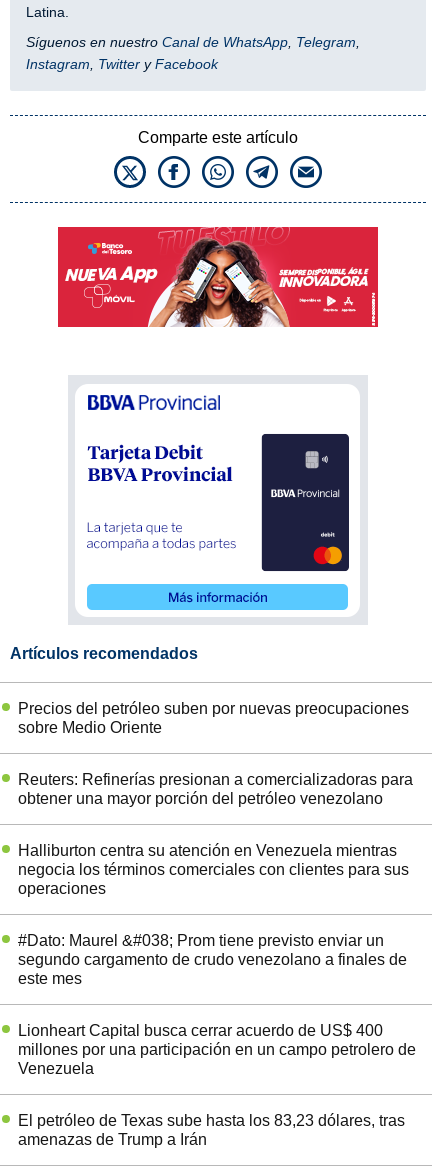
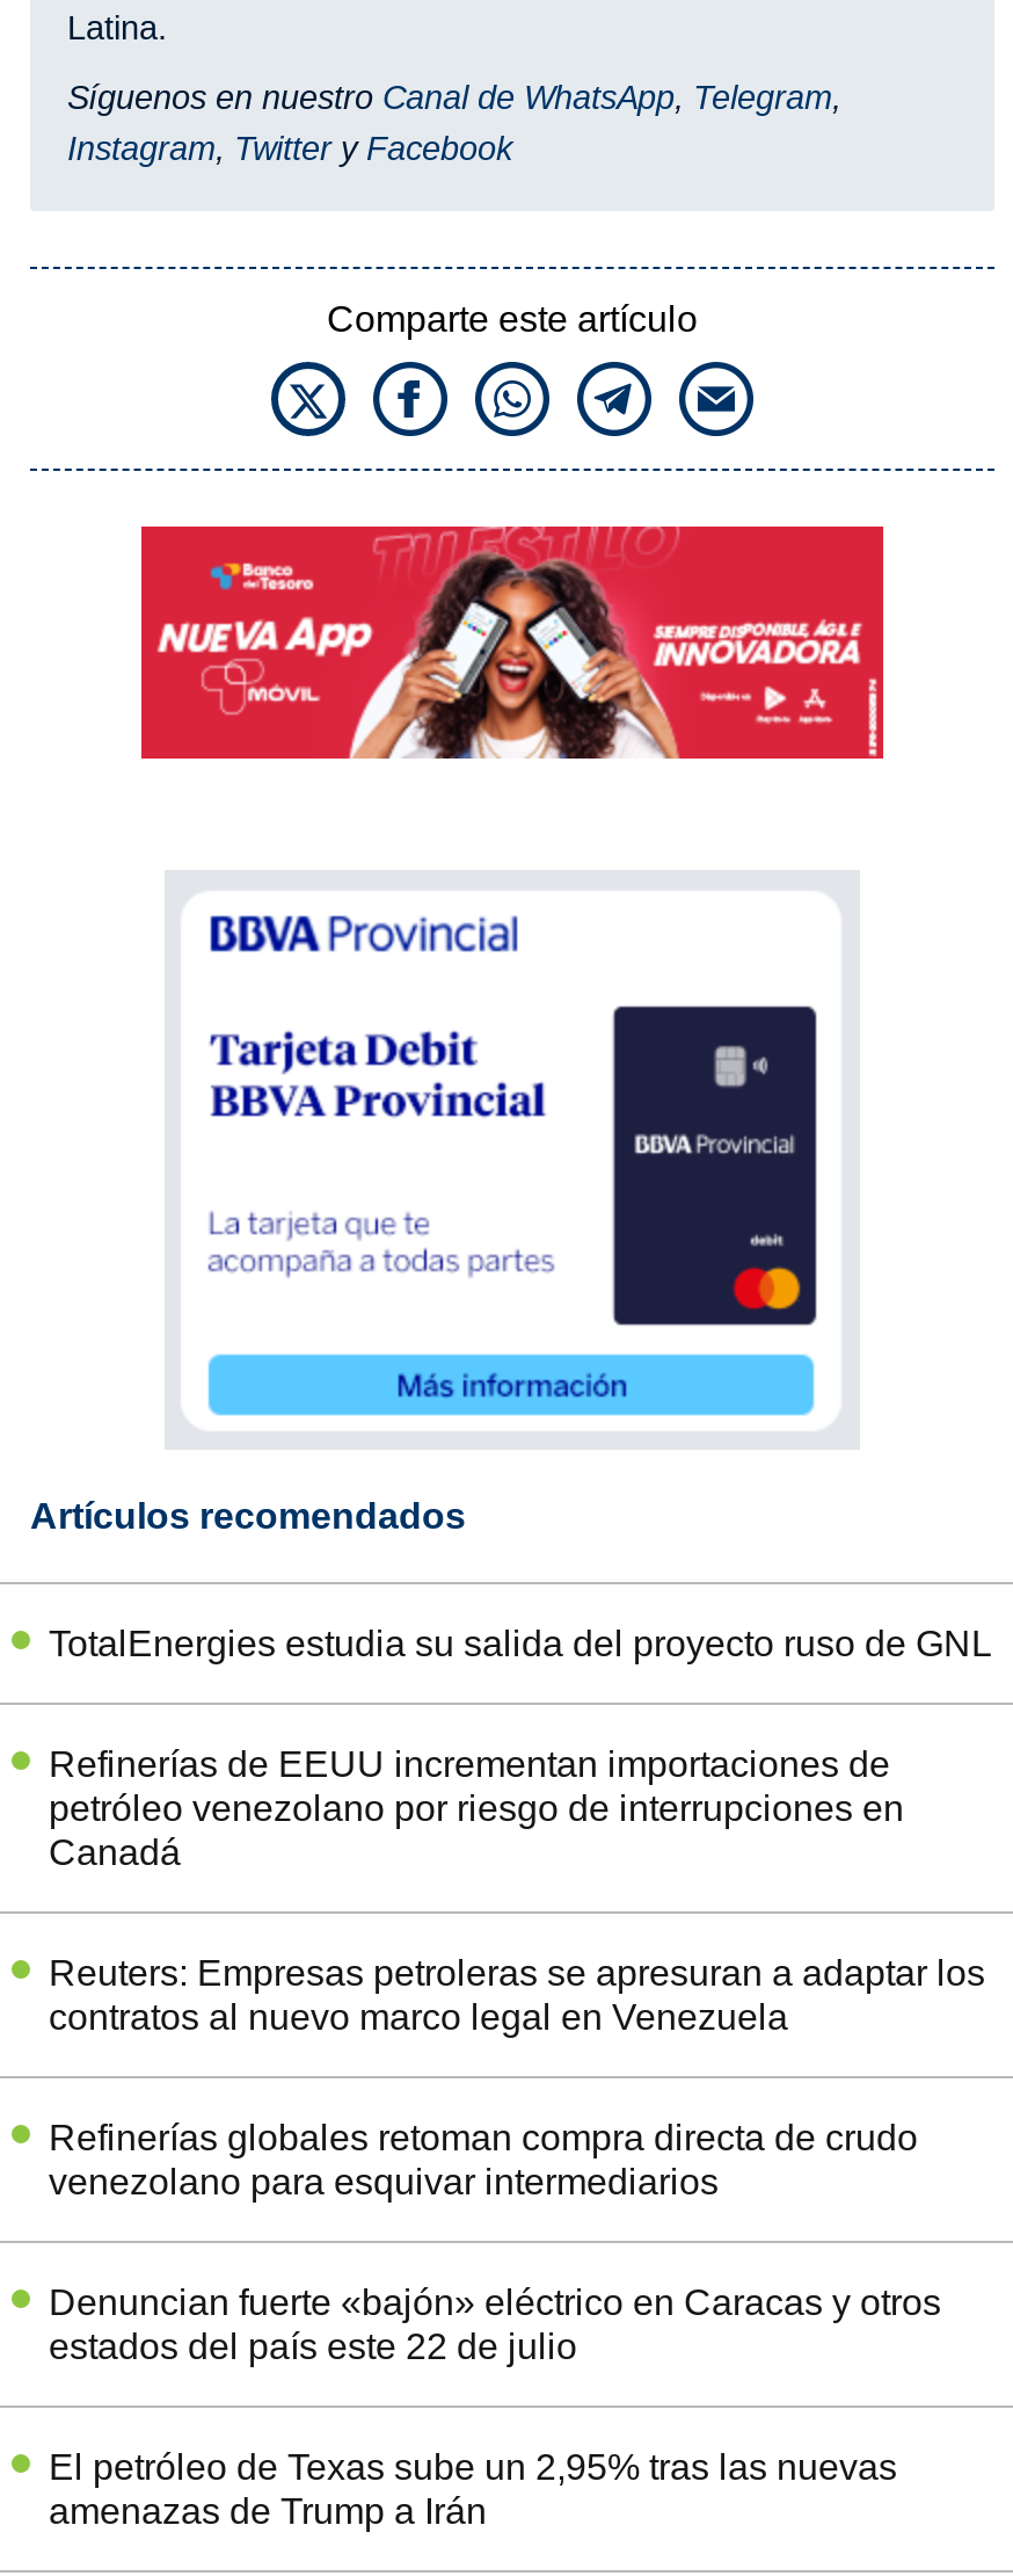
- Precios del petróleo suben por nuevas preocupaciones
- sobre Medio Oriente
+ TotalEnergies estudia su salida del proyecto ruso de GNL

- Reuters: Refinerías presionan a comercializadoras para
- obtener una mayor porción del petróleo venezolano
+ Refinerías de EEUU incrementan importaciones de
+ petróleo venezolano por riesgo de interrupciones en
+ Canadá

- Halliburton centra su atención en Venezuela mientras
- negocia los términos comerciales con clientes para sus
- operaciones
+ Reuters: Empresas petroleras se apresuran a adaptar los
+ contratos al nuevo marco legal en Venezuela

- #Dato: Maurel &#038; Prom tiene previsto enviar un
- segundo cargamento de crudo venezolano a finales de
- este mes
+ Refinerías globales retoman compra directa de crudo
+ venezolano para esquivar intermediarios

- Lionheart Capital busca cerrar acuerdo de US$ 400
- millones por una participación en un campo petrolero de
- Venezuela
+ Denuncian fuerte «bajón» eléctrico en Caracas y otros
+ estados del país este 22 de julio

- El petróleo de Texas sube hasta los 83,23 dólares, tras
+ El petróleo de Texas sube un 2,95% tras las nuevas
